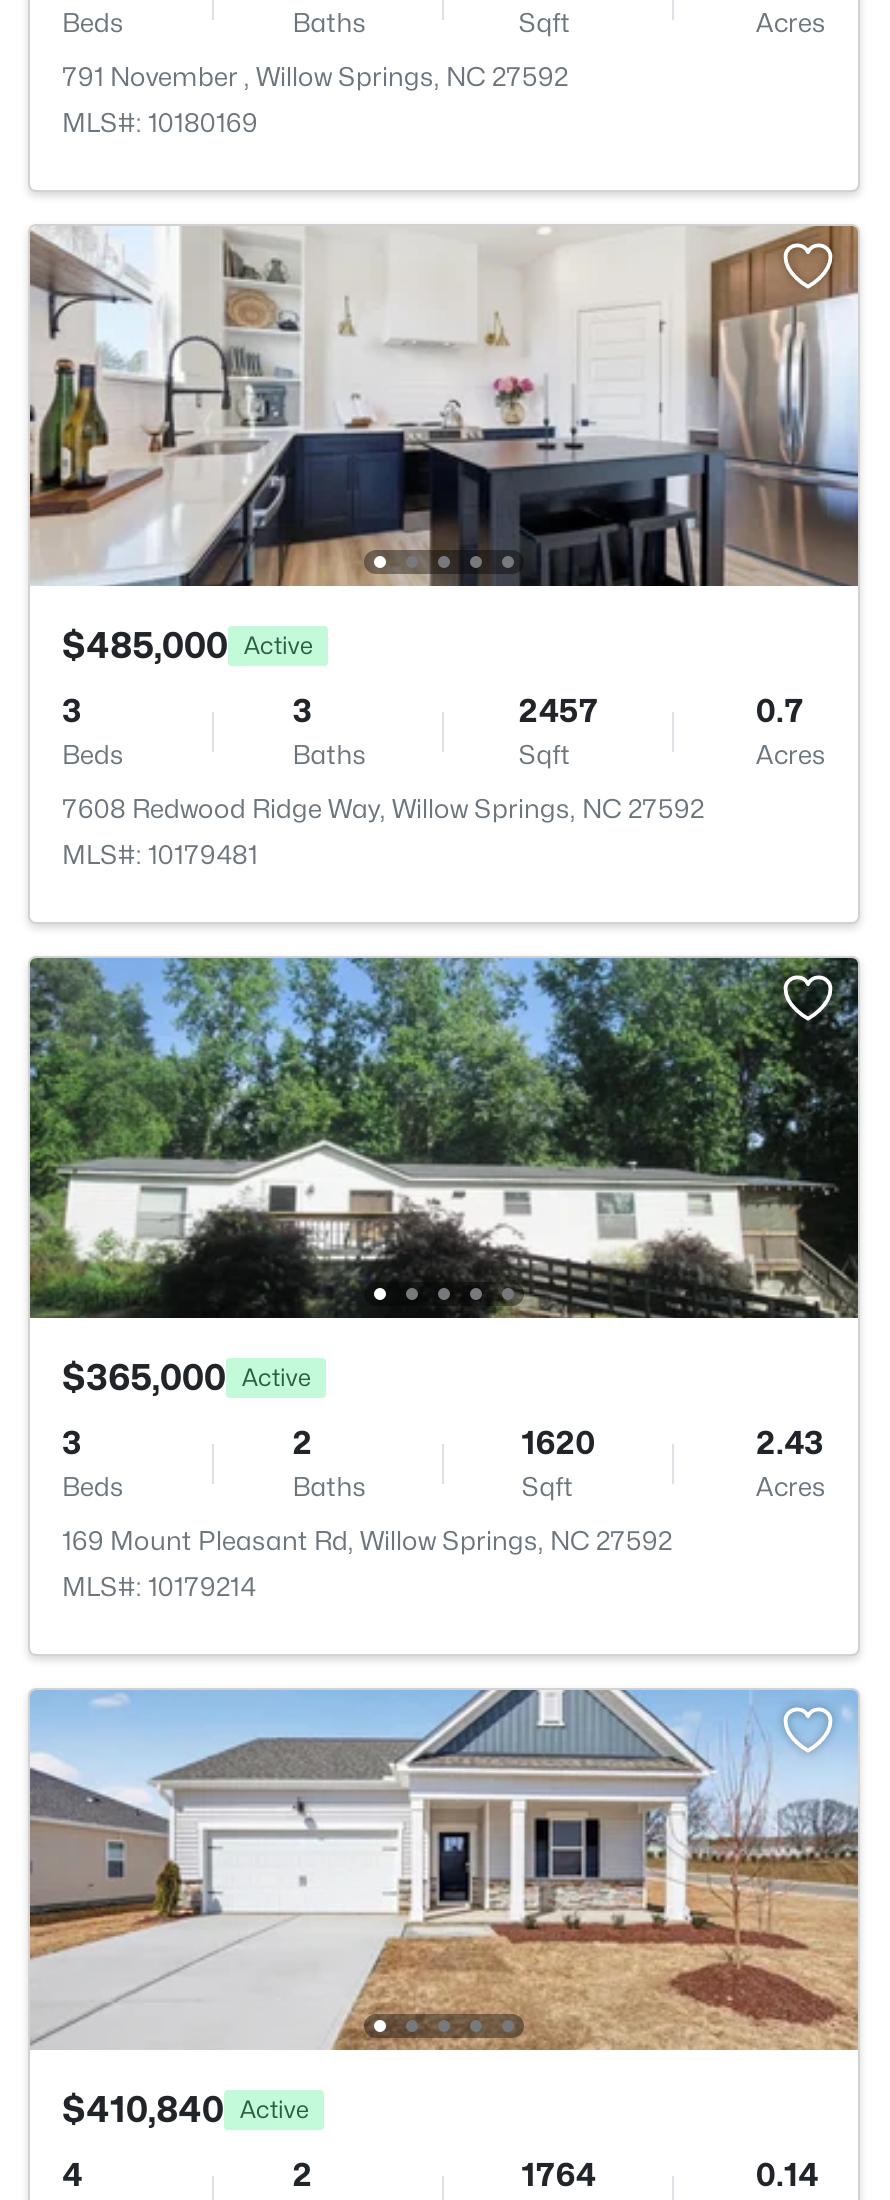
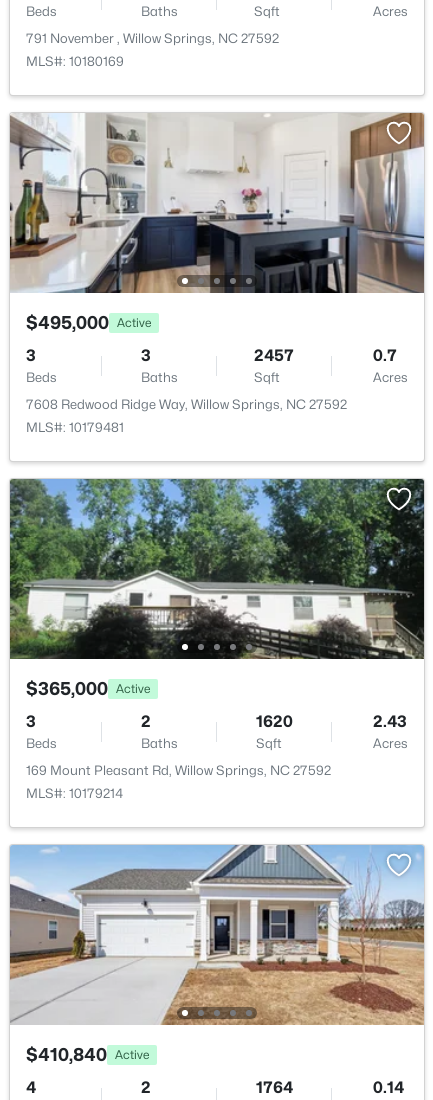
- $485,000 Active
+ $495,000 Active
